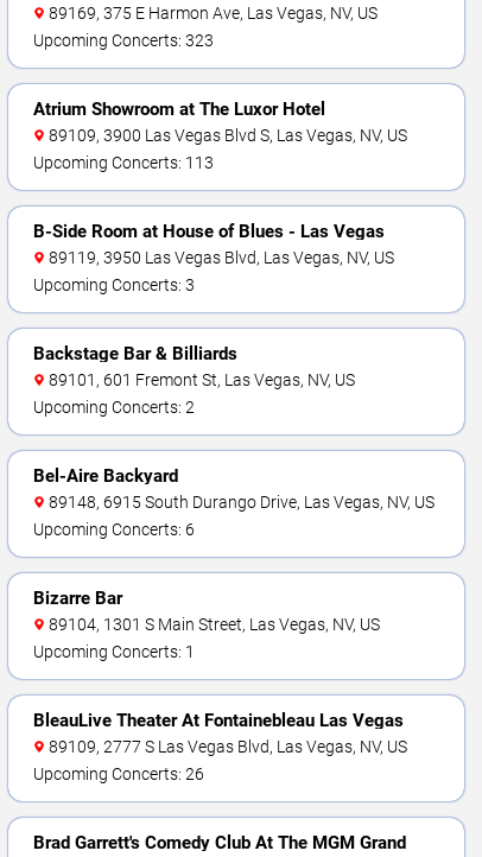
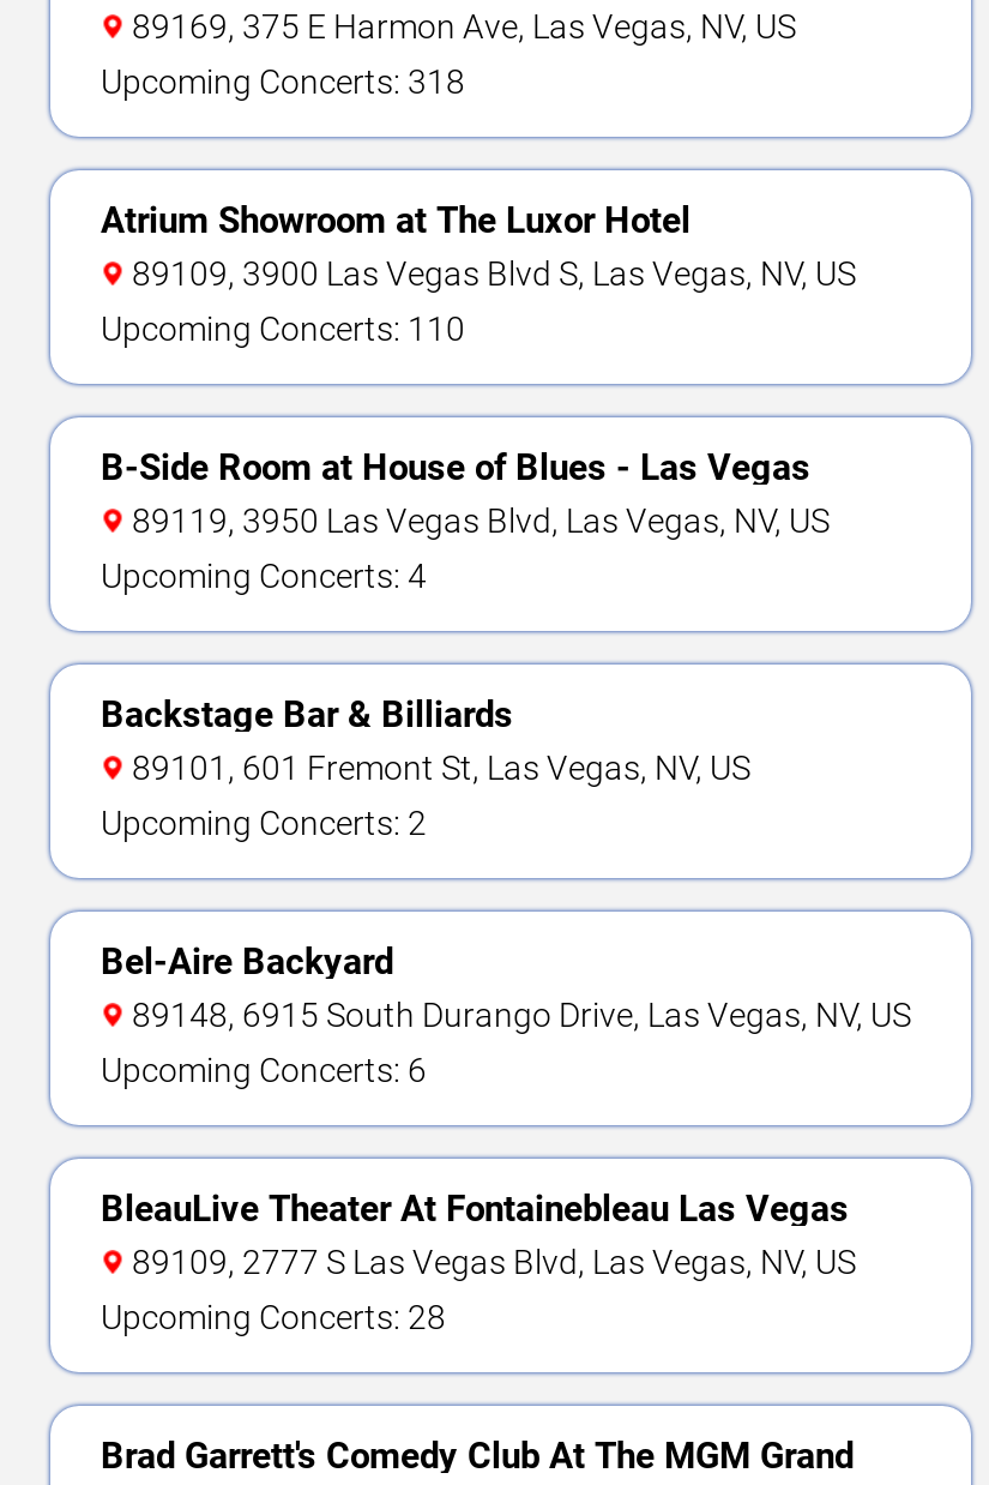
- Upcoming Concerts: 323
+ Upcoming Concerts: 318

- Upcoming Concerts: 113
+ Upcoming Concerts: 110

- Upcoming Concerts: 3
+ Upcoming Concerts: 4

- Bizarre Bar
- 89104, 1301 S Main Street, Las Vegas, NV, US
- Upcoming Concerts: 1

- Upcoming Concerts: 26
+ Upcoming Concerts: 28
